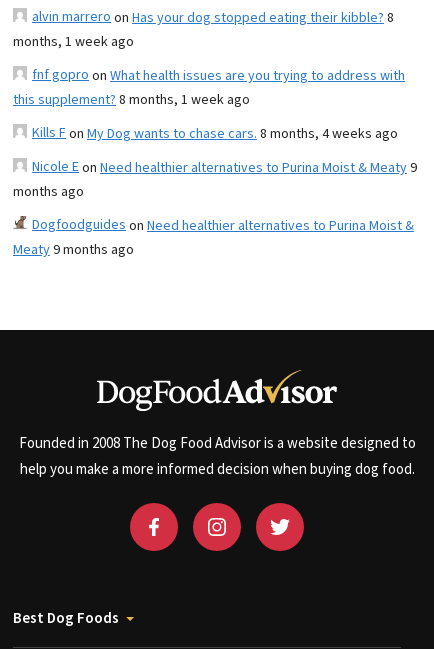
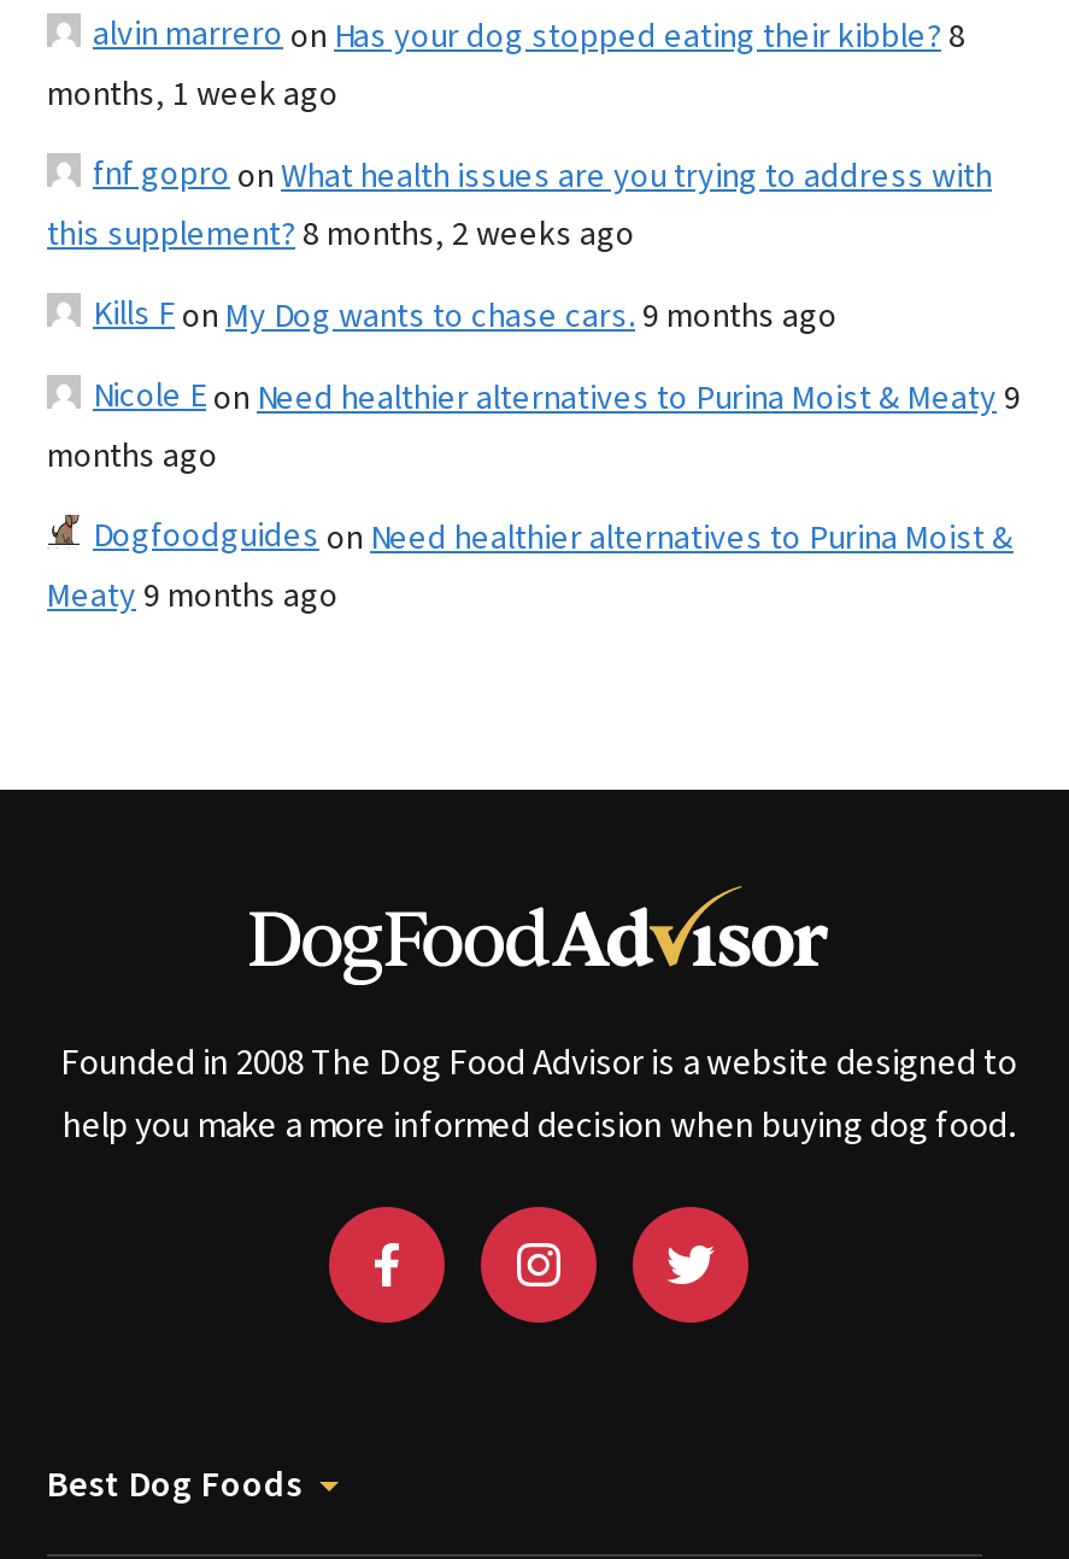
- this supplement? 8 months, 1 week ago
+ this supplement? 8 months, 2 weeks ago

- Kills Fon My Dog wants to chase cars. 8 months, 4 weeks ago
+ Kills Fon My Dog wants to chase cars. 9 months ago
